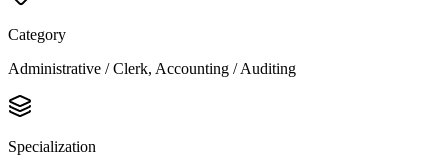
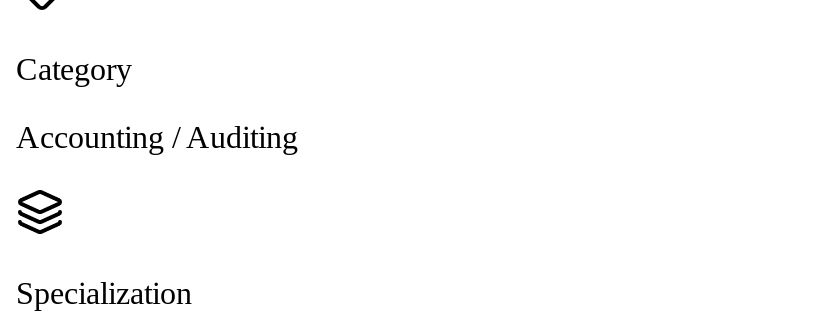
- Administrative / Clerk, Accounting / Auditing
+ Accounting / Auditing
